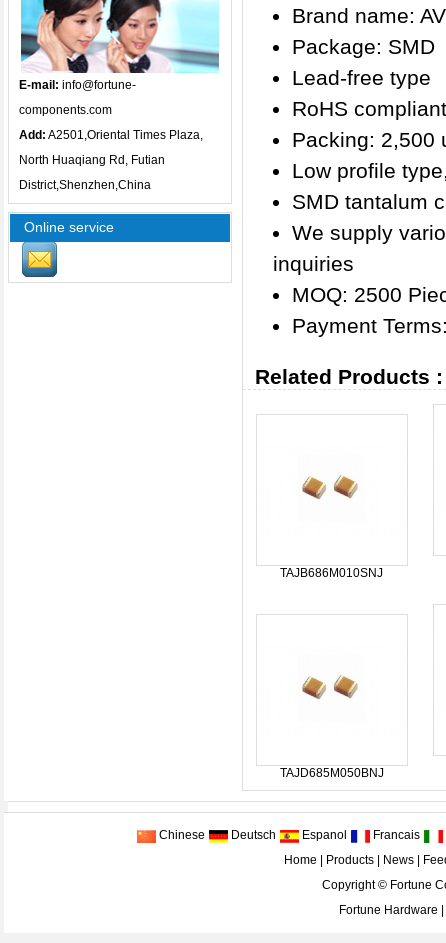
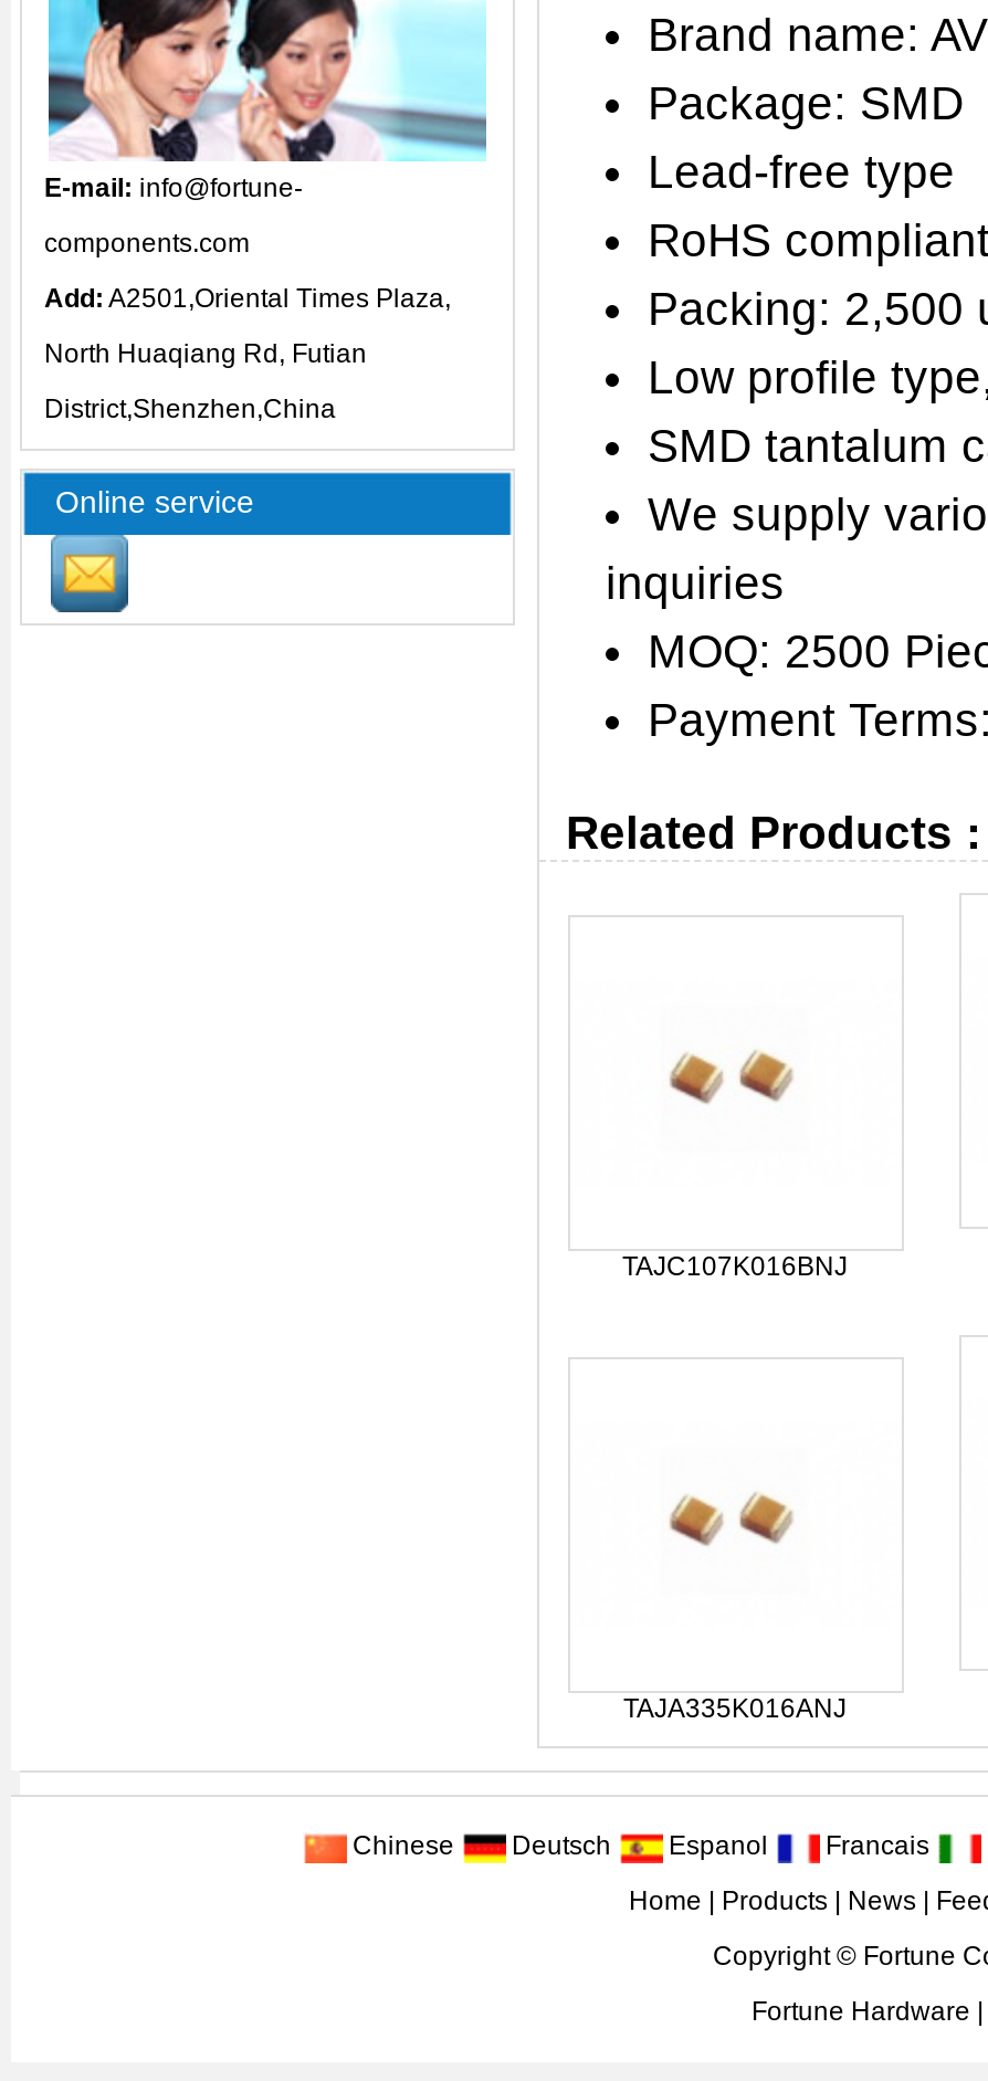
- TAJB686M010SNJ
+ TAJC107K016BNJ

- TAJD685M050BNJ
+ TAJA335K016ANJ
